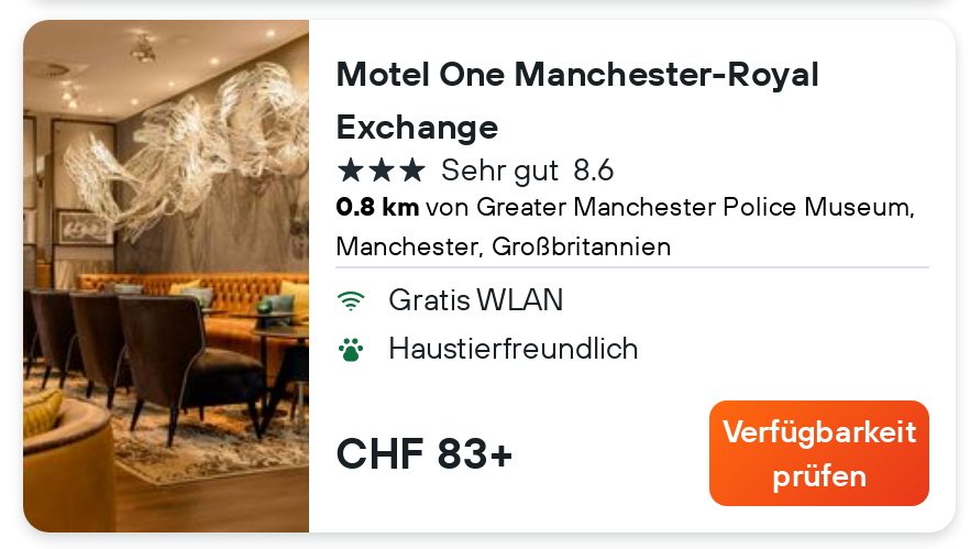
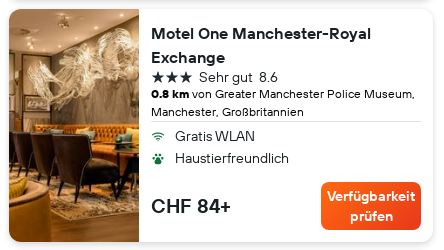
- CHF 83+
+ CHF 84+
